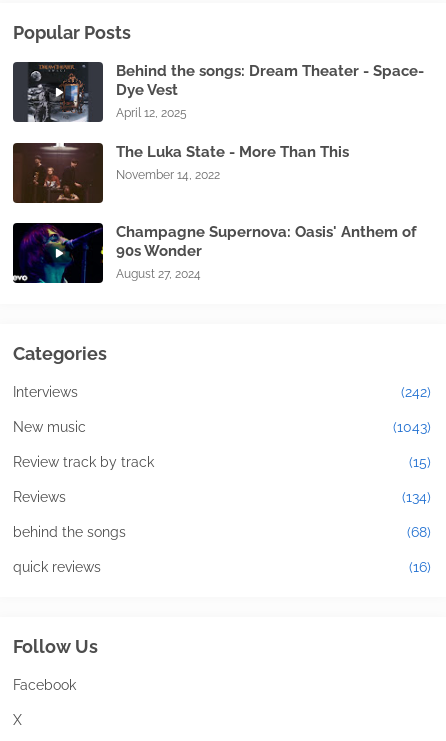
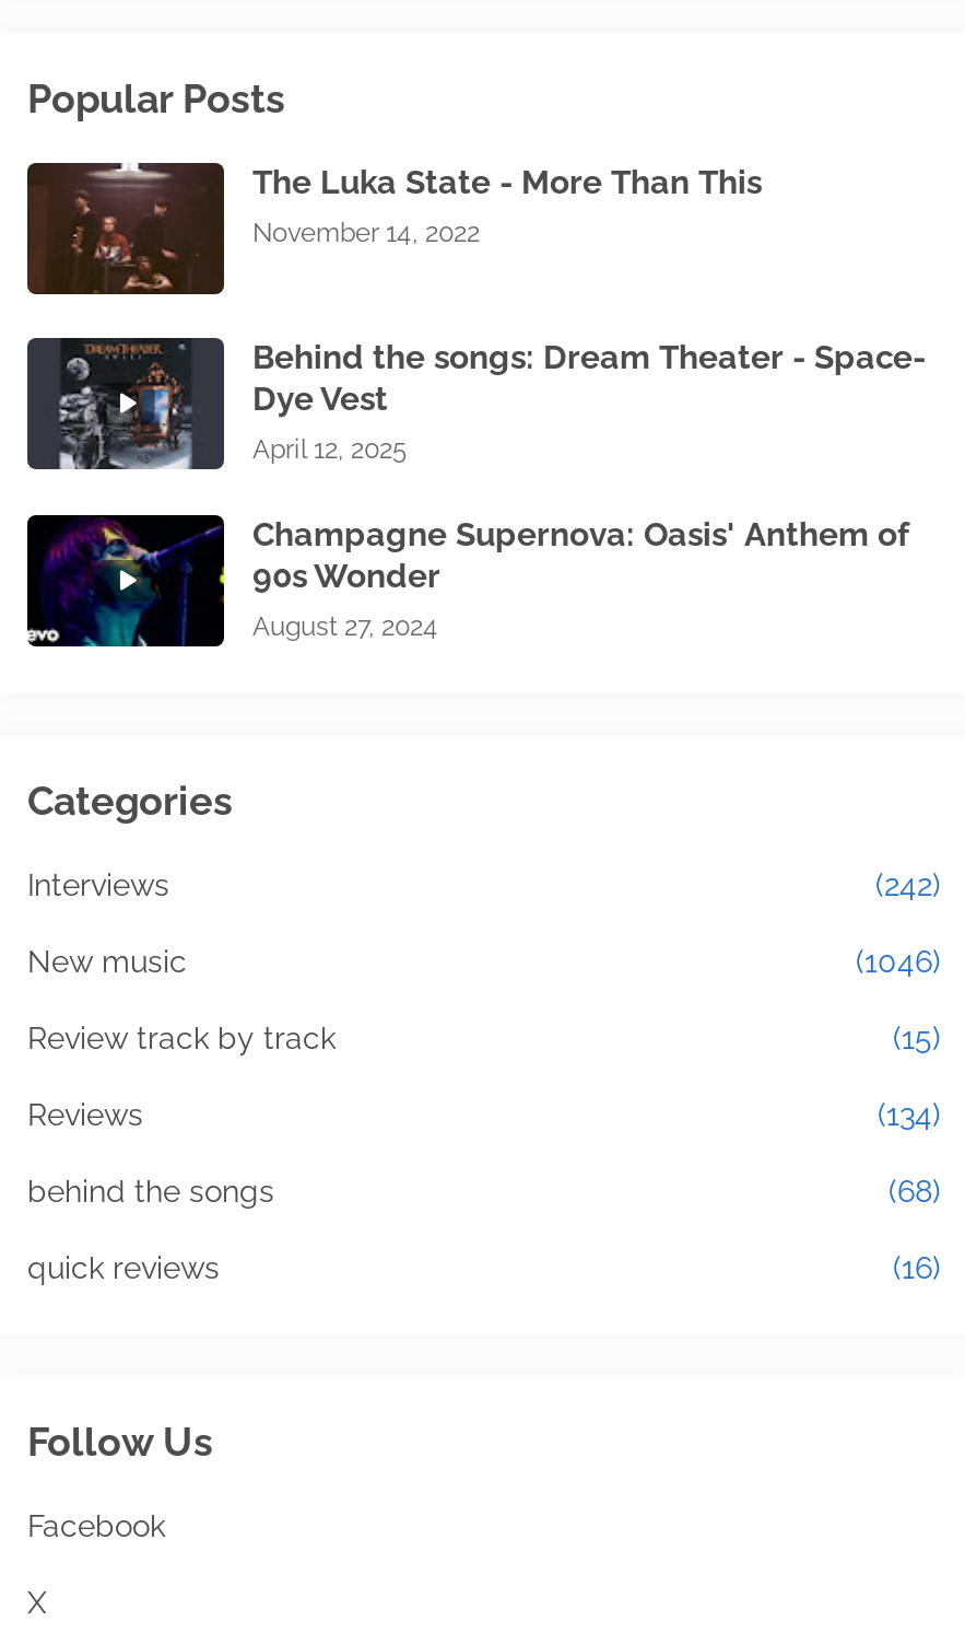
moved down: [image] | Behind the songs: Dream Theater - Space- | Dye Vest | April 12, 2025

moved up: [image] | The Luka State - More Than This | November 14, 2022

- (1043)
+ (1046)
